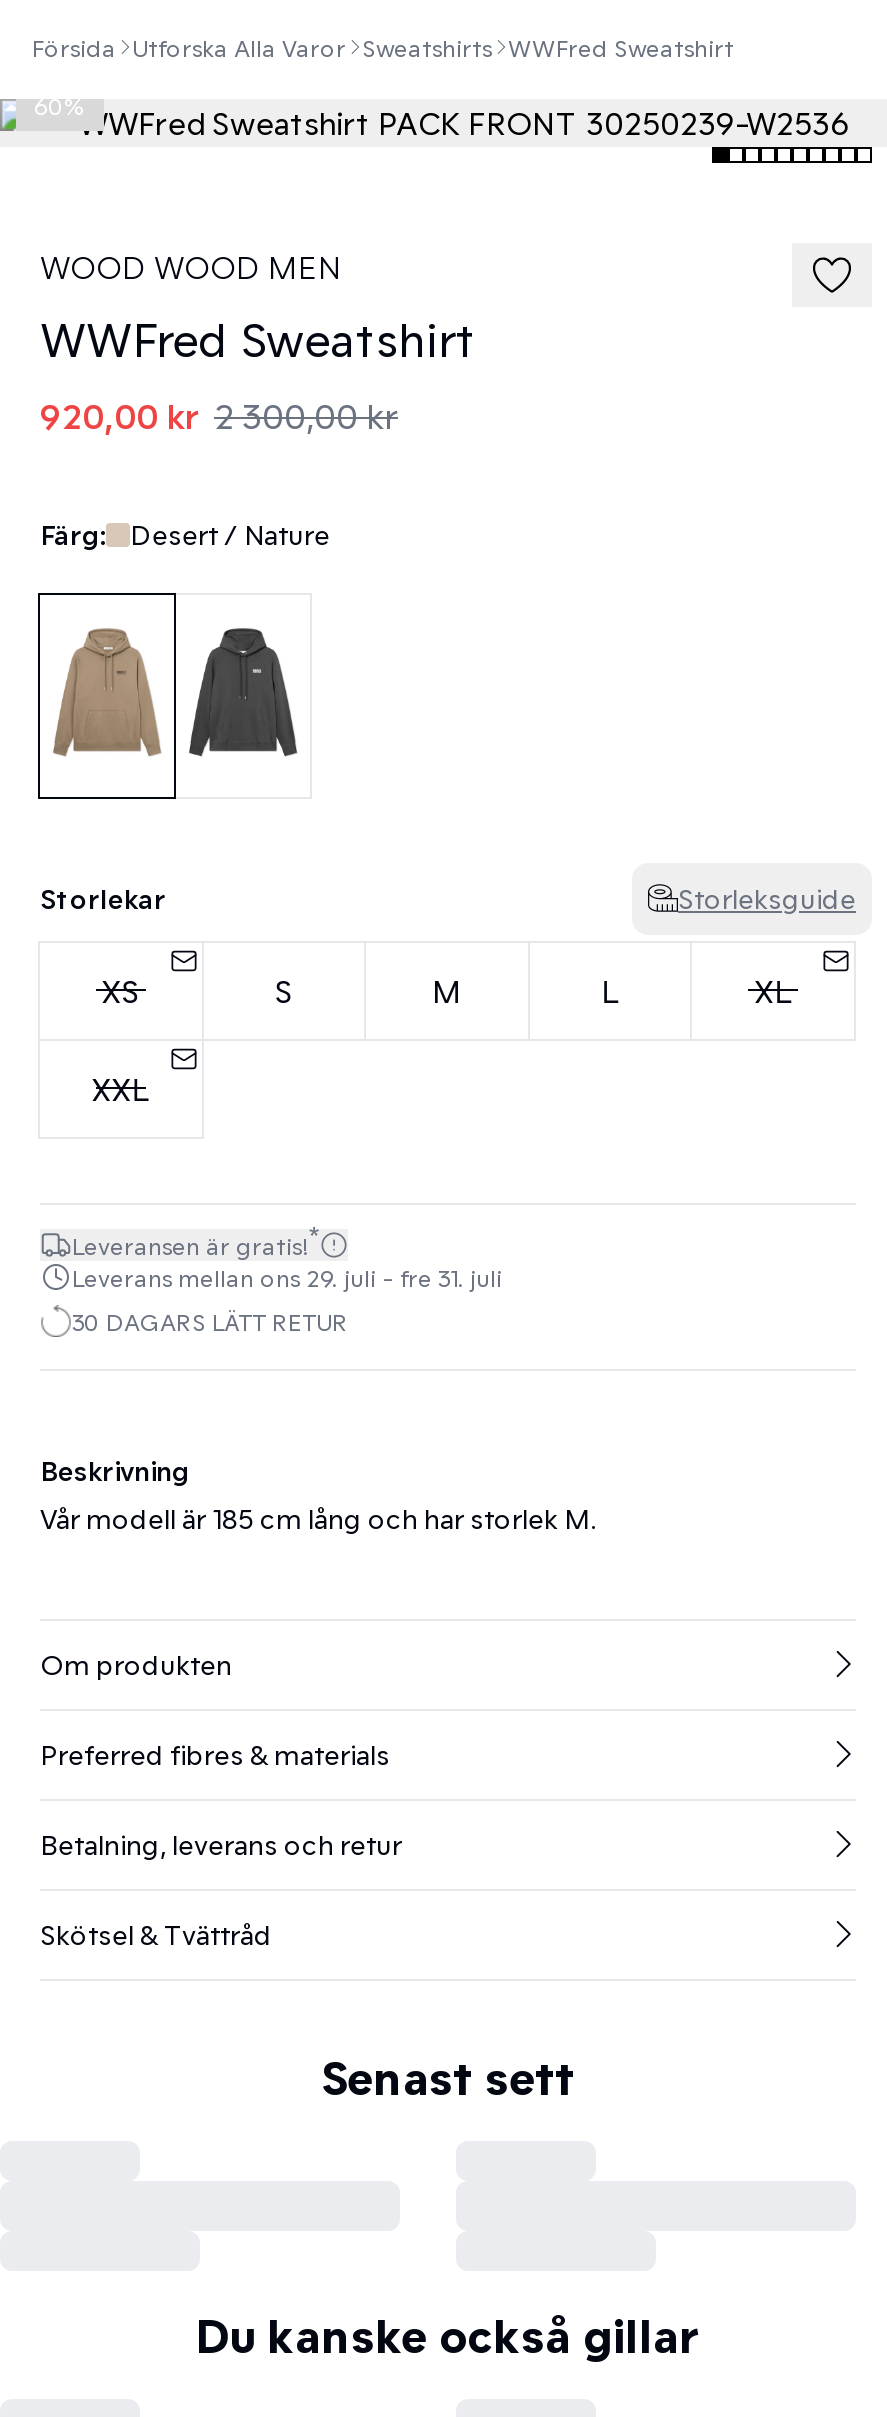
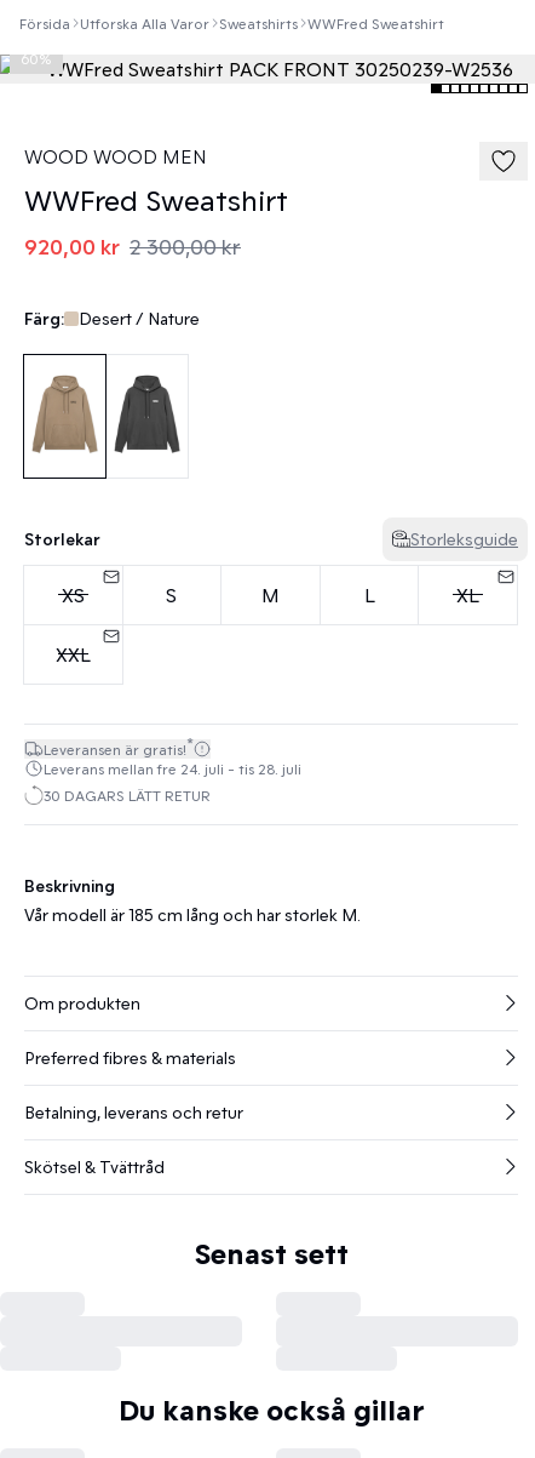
- Leverans mellan ons 29. juli - fre 31. juli
+ Leverans mellan fre 24. juli - tis 28. juli
